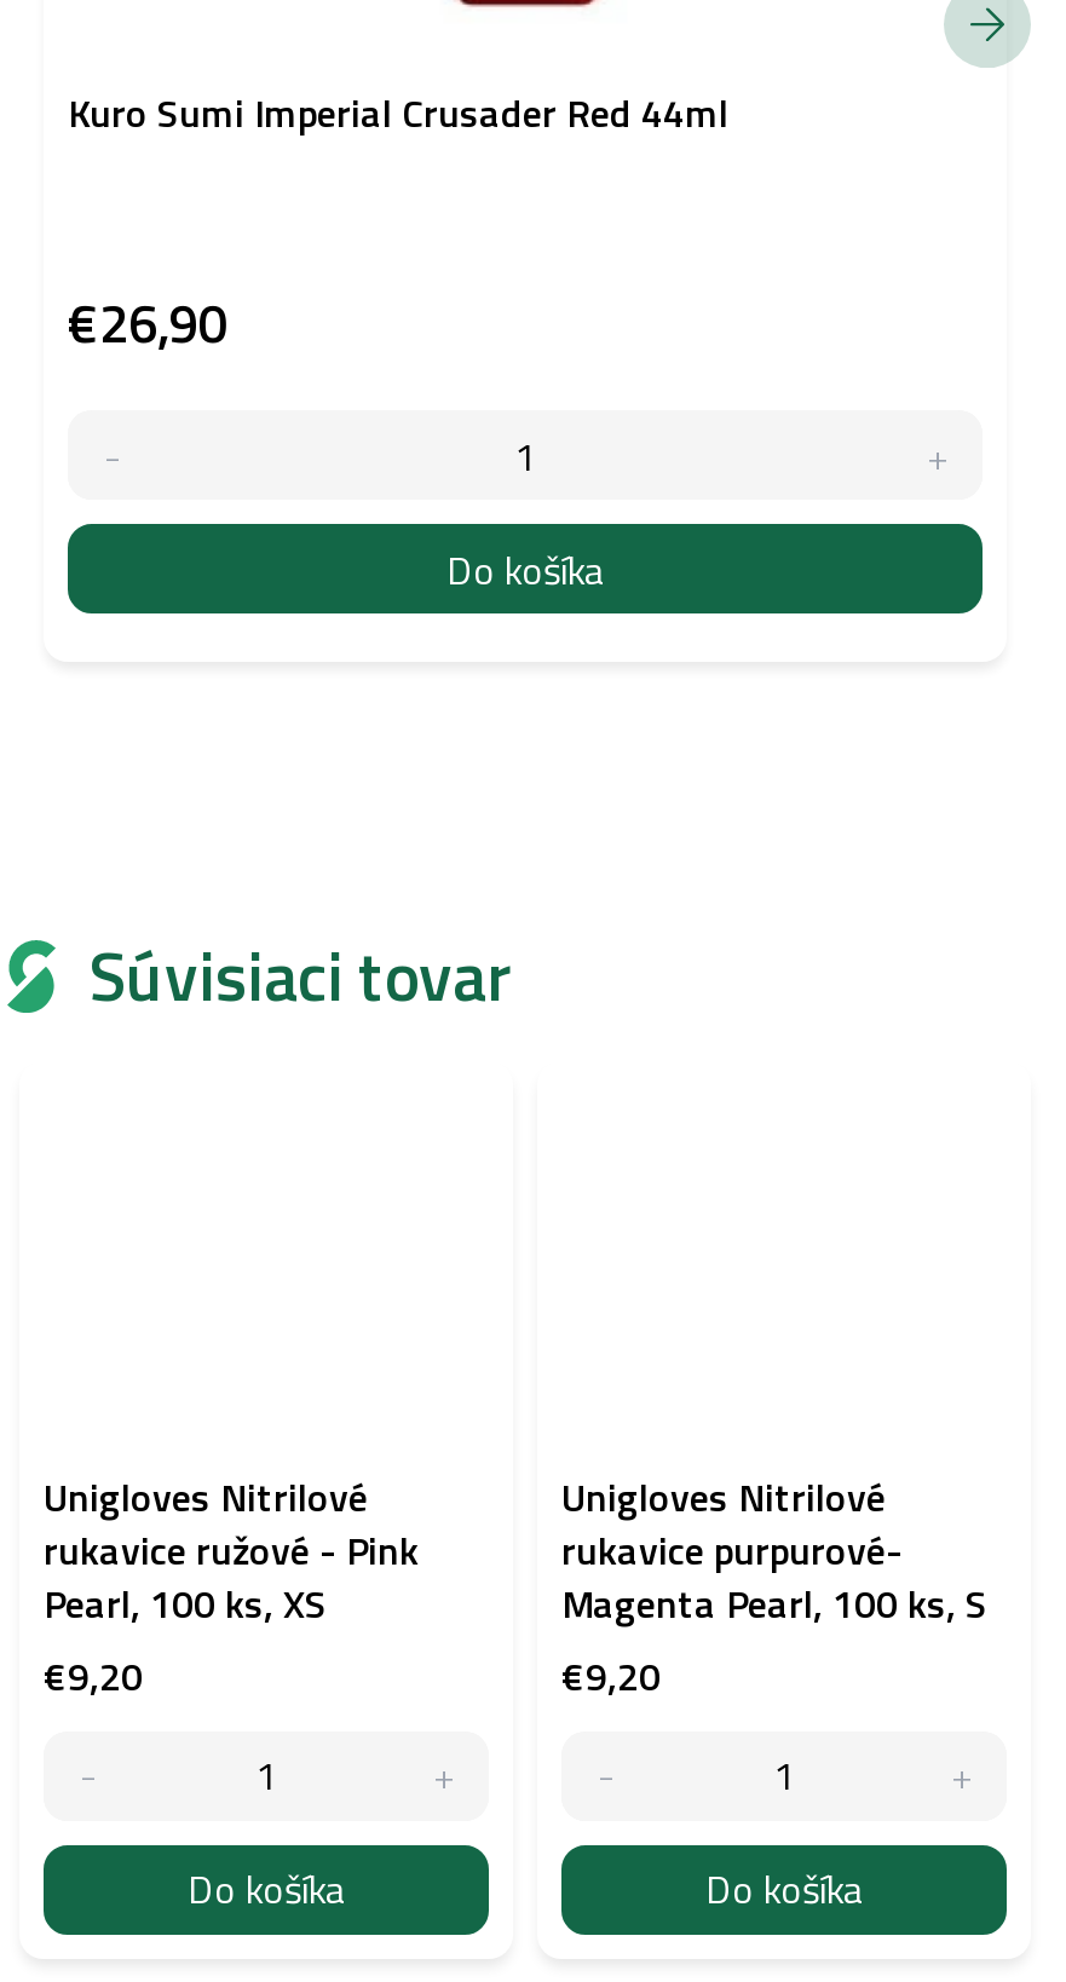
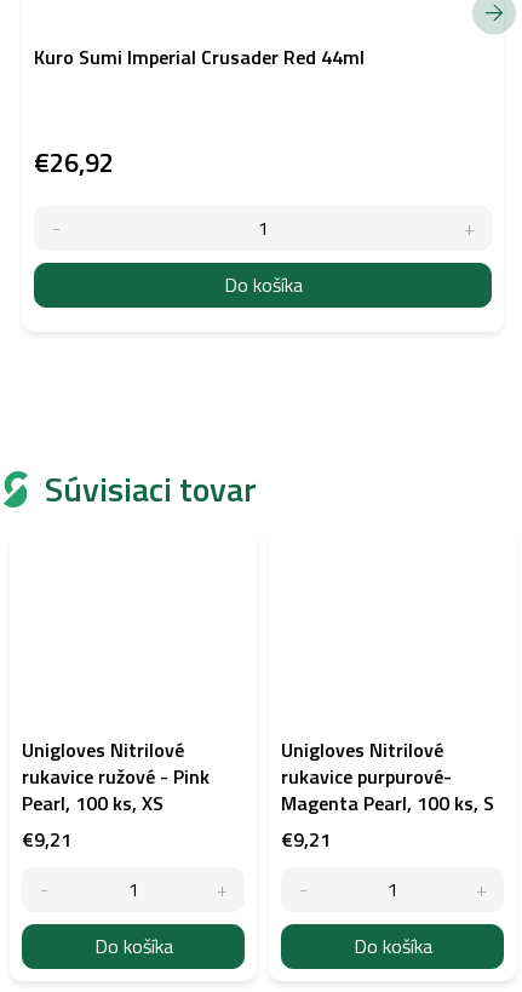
- €26,90
+ €26,92

- €9,20
+ €9,21

- €9,20
+ €9,21
